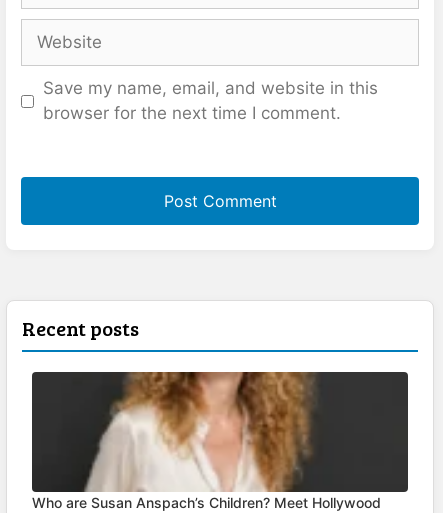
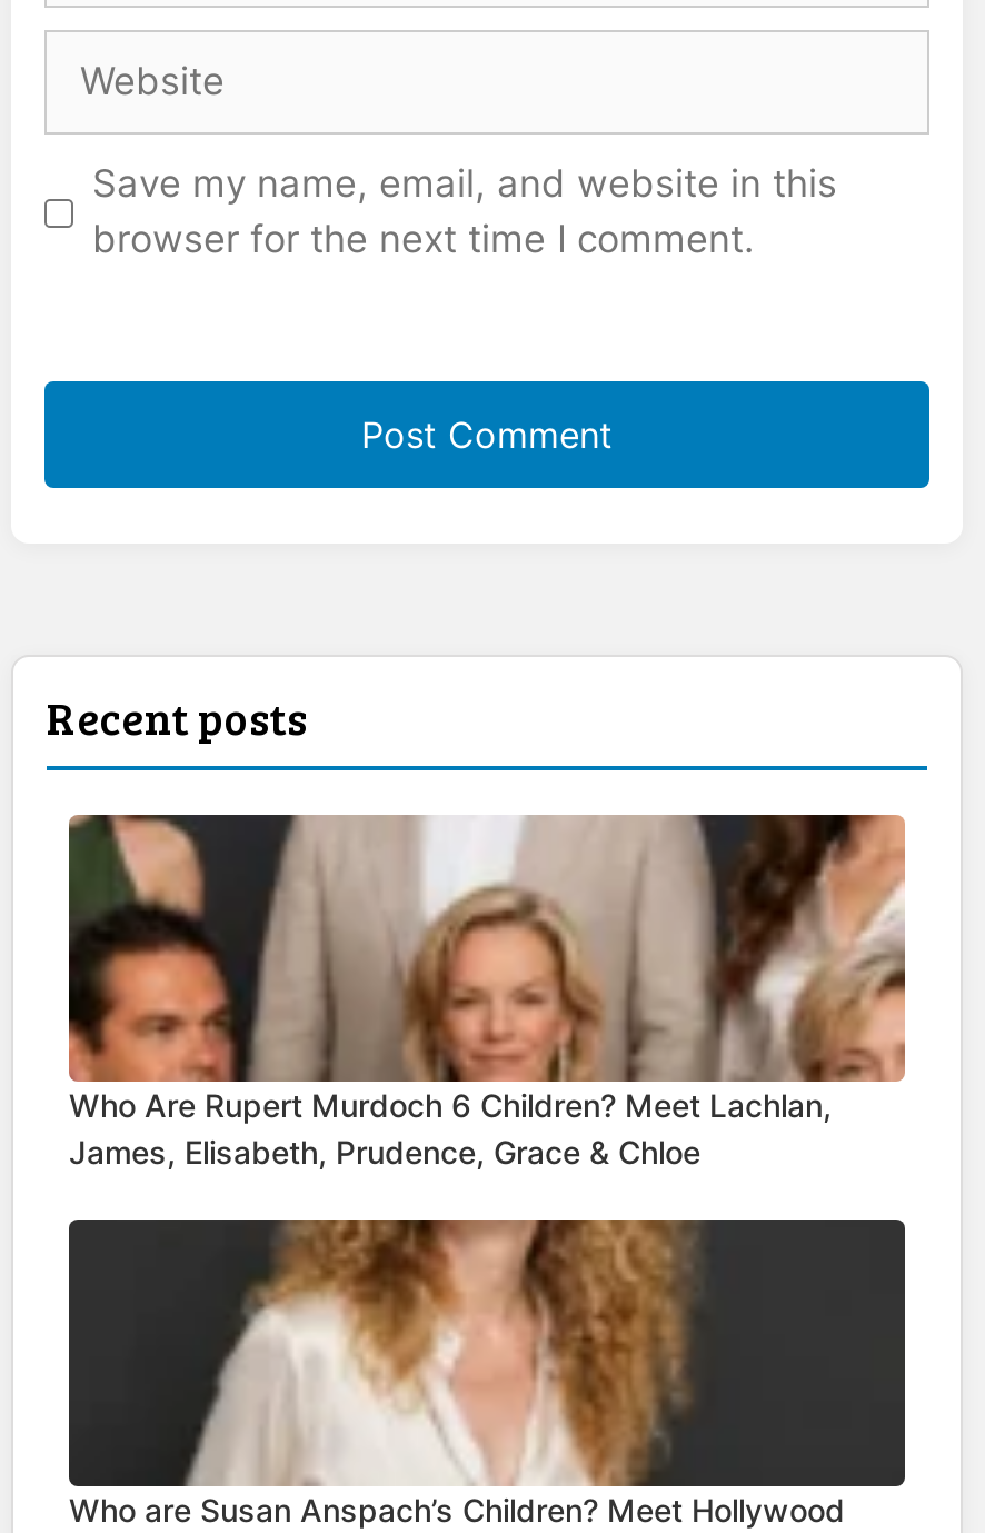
+ [image]
+ Who Are Rupert Murdoch 6 Children? Meet Lachlan,
+ James, Elisabeth, Prudence, Grace & Chloe
